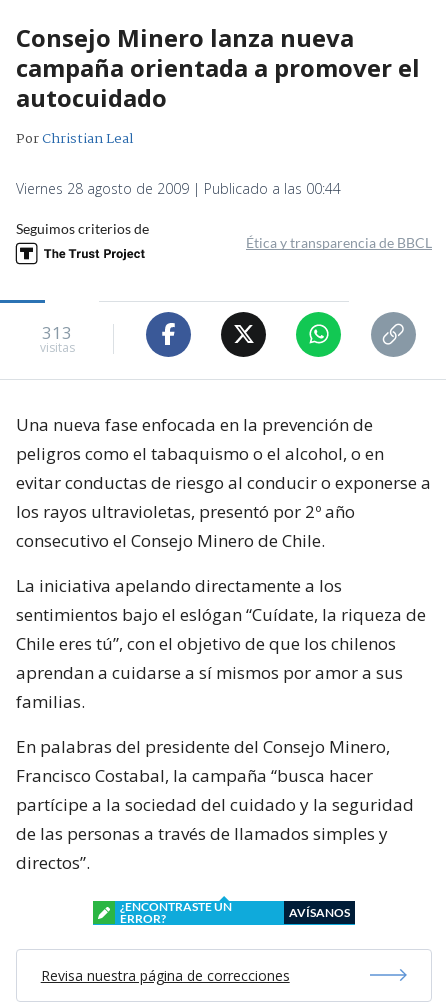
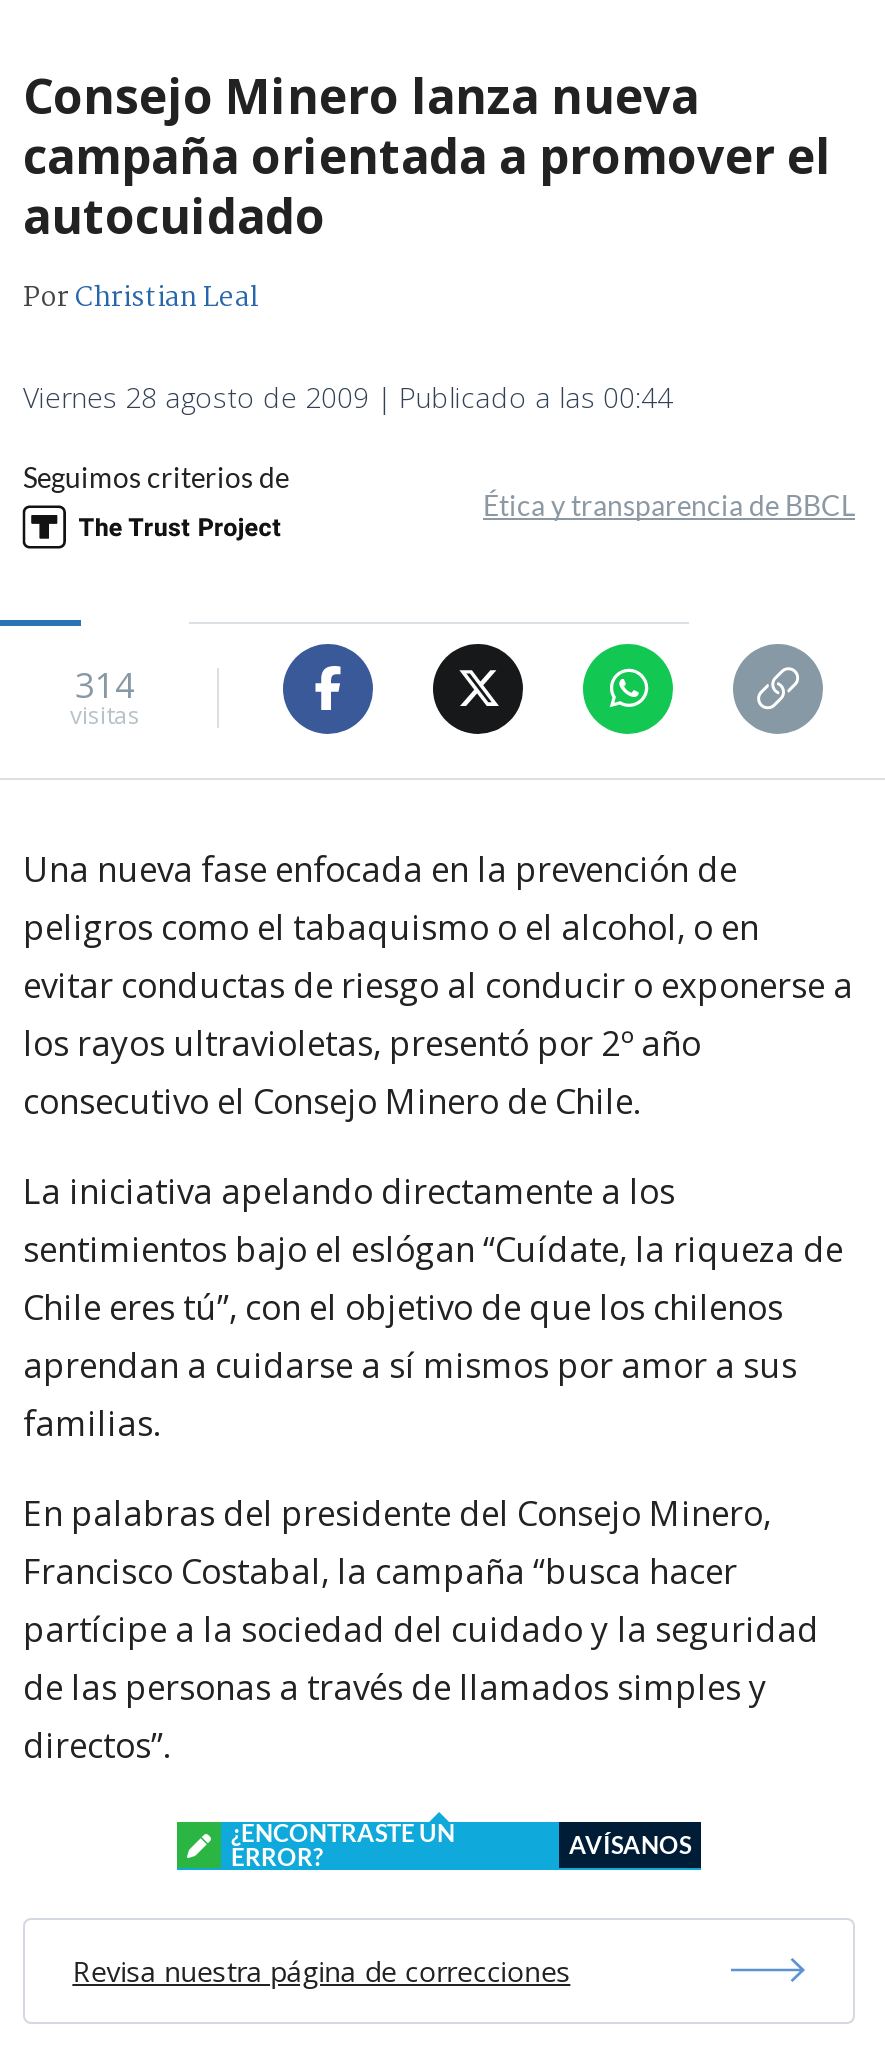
- 313
+ 314
